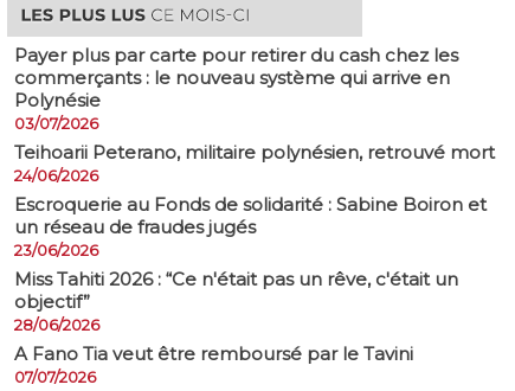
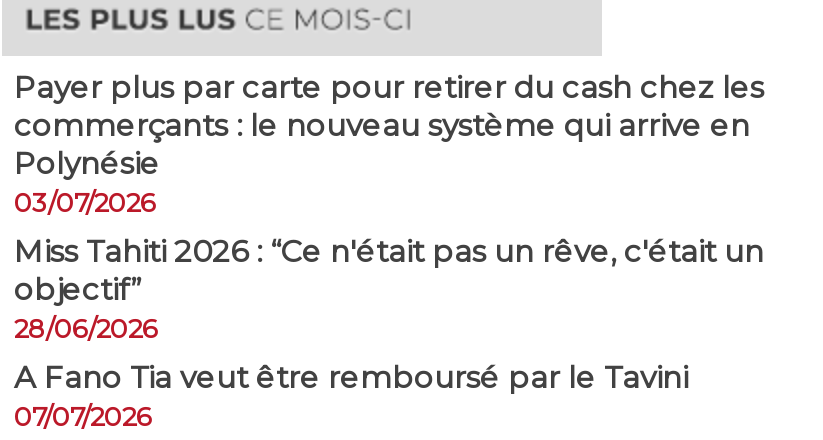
- Teihoarii Peterano, militaire polynésien, retrouvé mort
- 24/06/2026
- Escroquerie au Fonds de solidarité : Sabine Boiron et
- un réseau de fraudes jugés
- 23/06/2026
